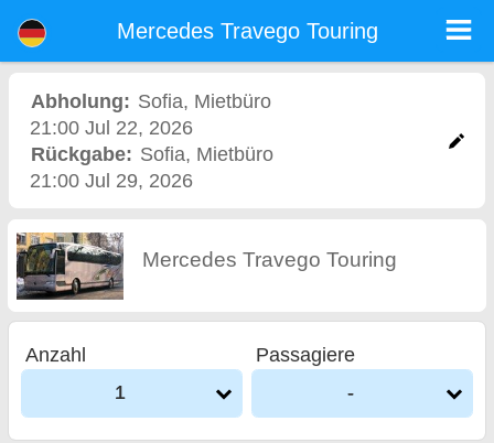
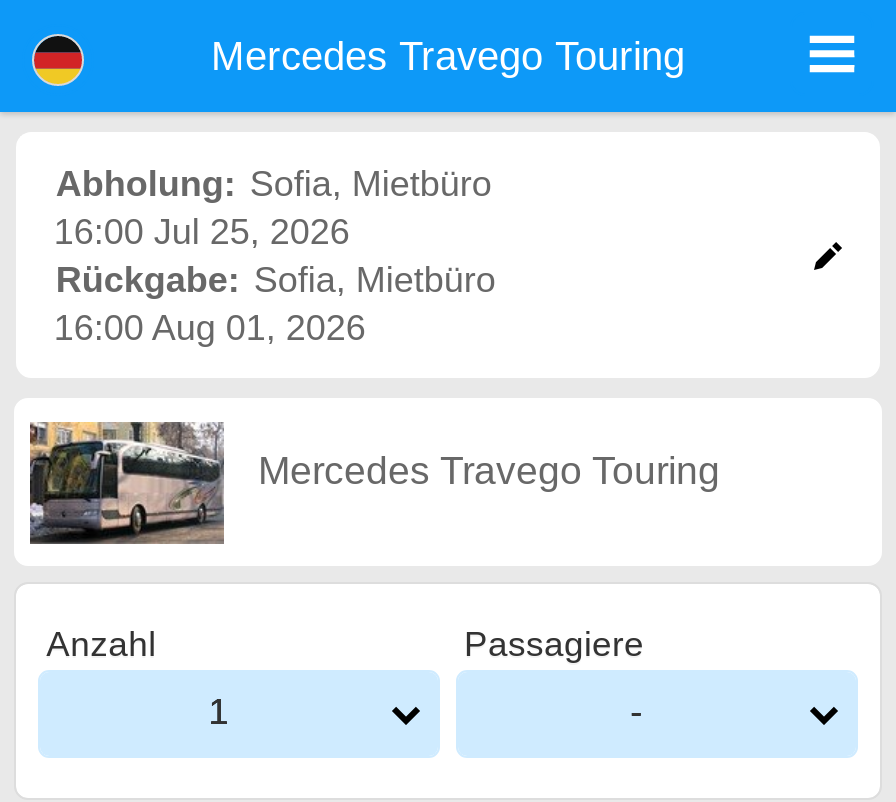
- 21:00 Jul 22, 2026
+ 16:00 Jul 25, 2026

- 21:00 Jul 29, 2026
+ 16:00 Aug 01, 2026
